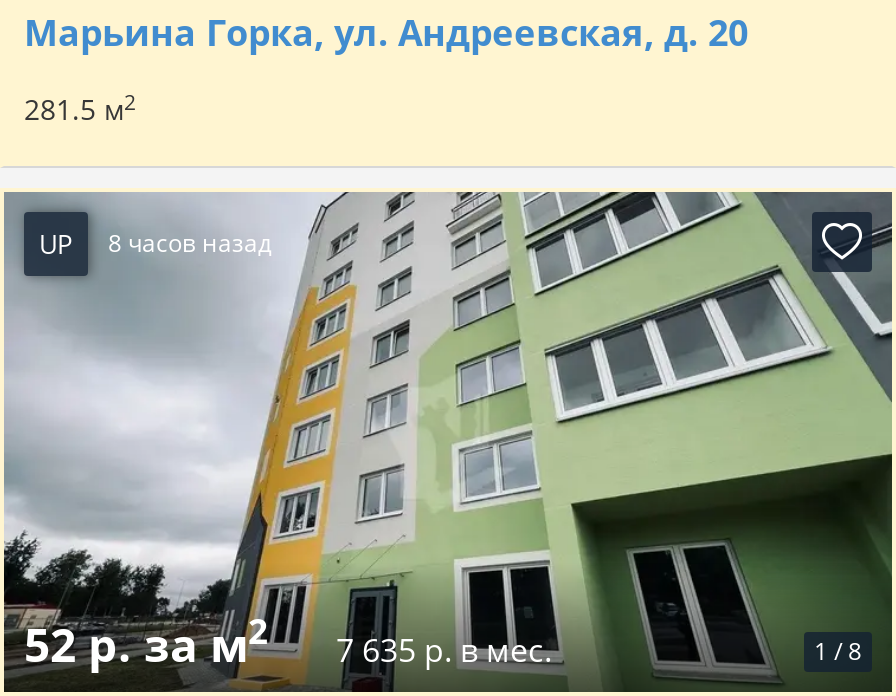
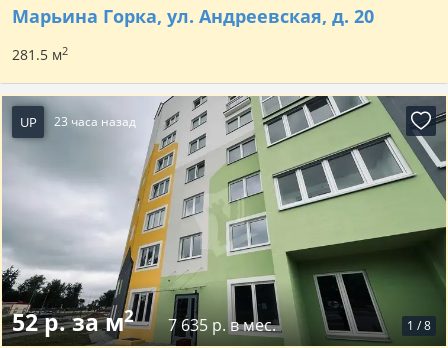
- UP 8 часов назад
+ UP 23 часа назад
